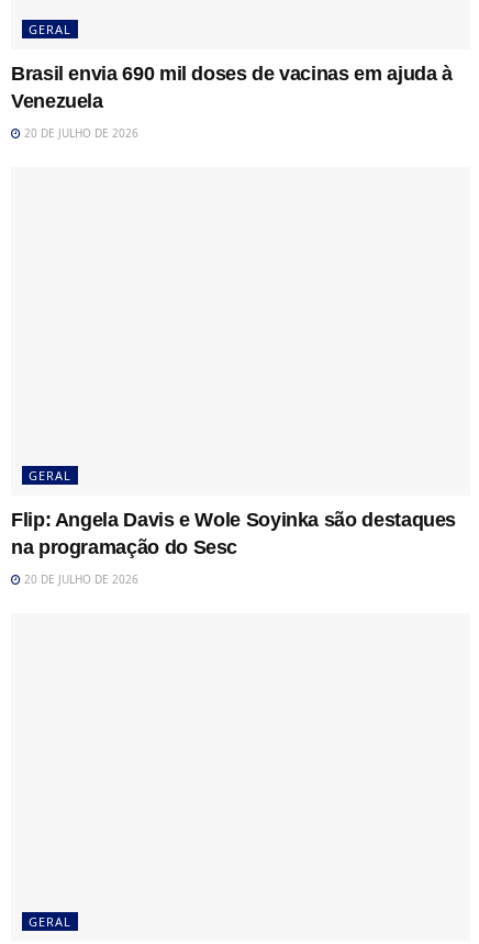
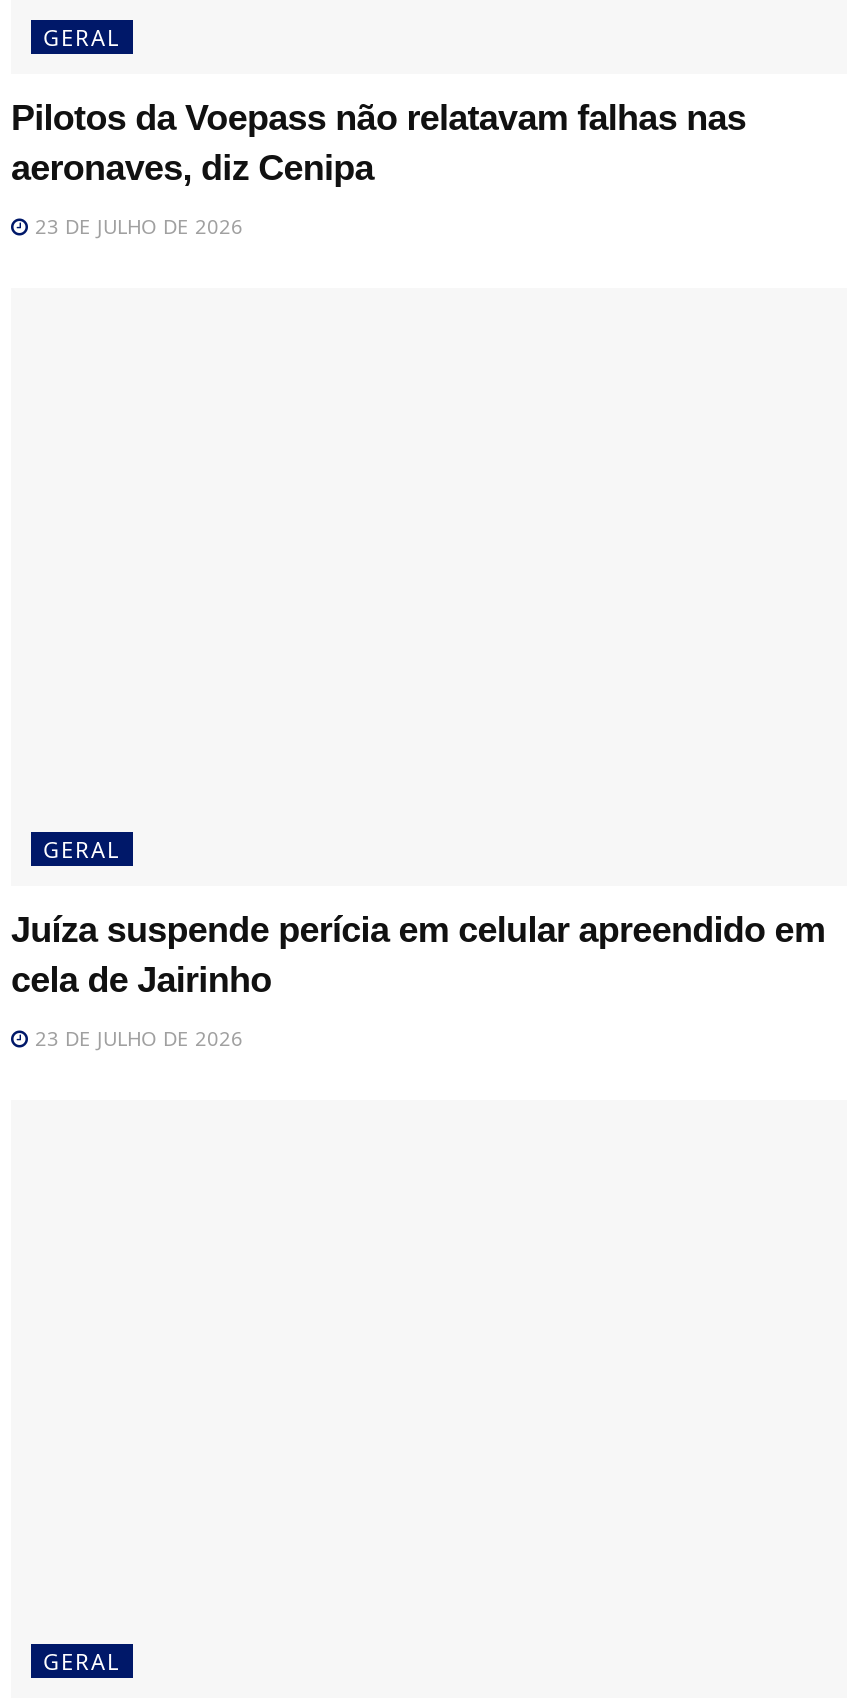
- Brasil envia 690 mil doses de vacinas em ajuda à
- Venezuela
+ Pilotos da Voepass não relatavam falhas nas
+ aeronaves, diz Cenipa

- 20 DE JULHO DE 2026
+ 23 DE JULHO DE 2026

- Flip: Angela Davis e Wole Soyinka são destaques
- na programação do Sesc
+ Juíza suspende perícia em celular apreendido em
+ cela de Jairinho

- 20 DE JULHO DE 2026
+ 23 DE JULHO DE 2026
